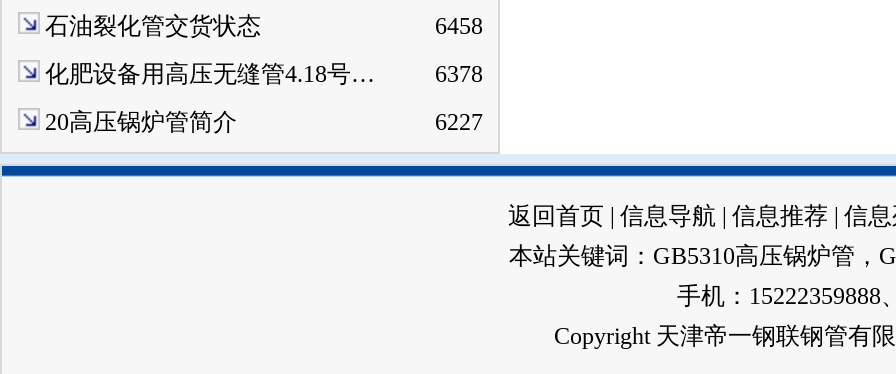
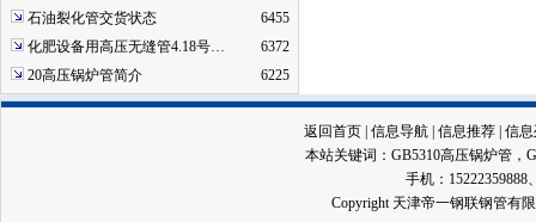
- 6458
+ 6455

- 6378
+ 6372

- 6227
+ 6225
